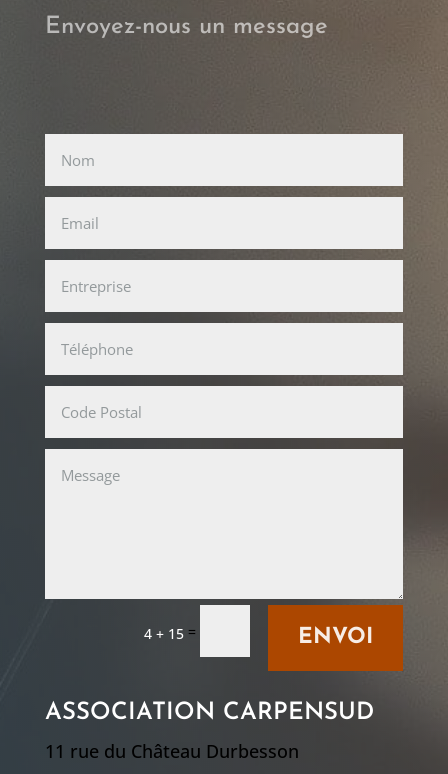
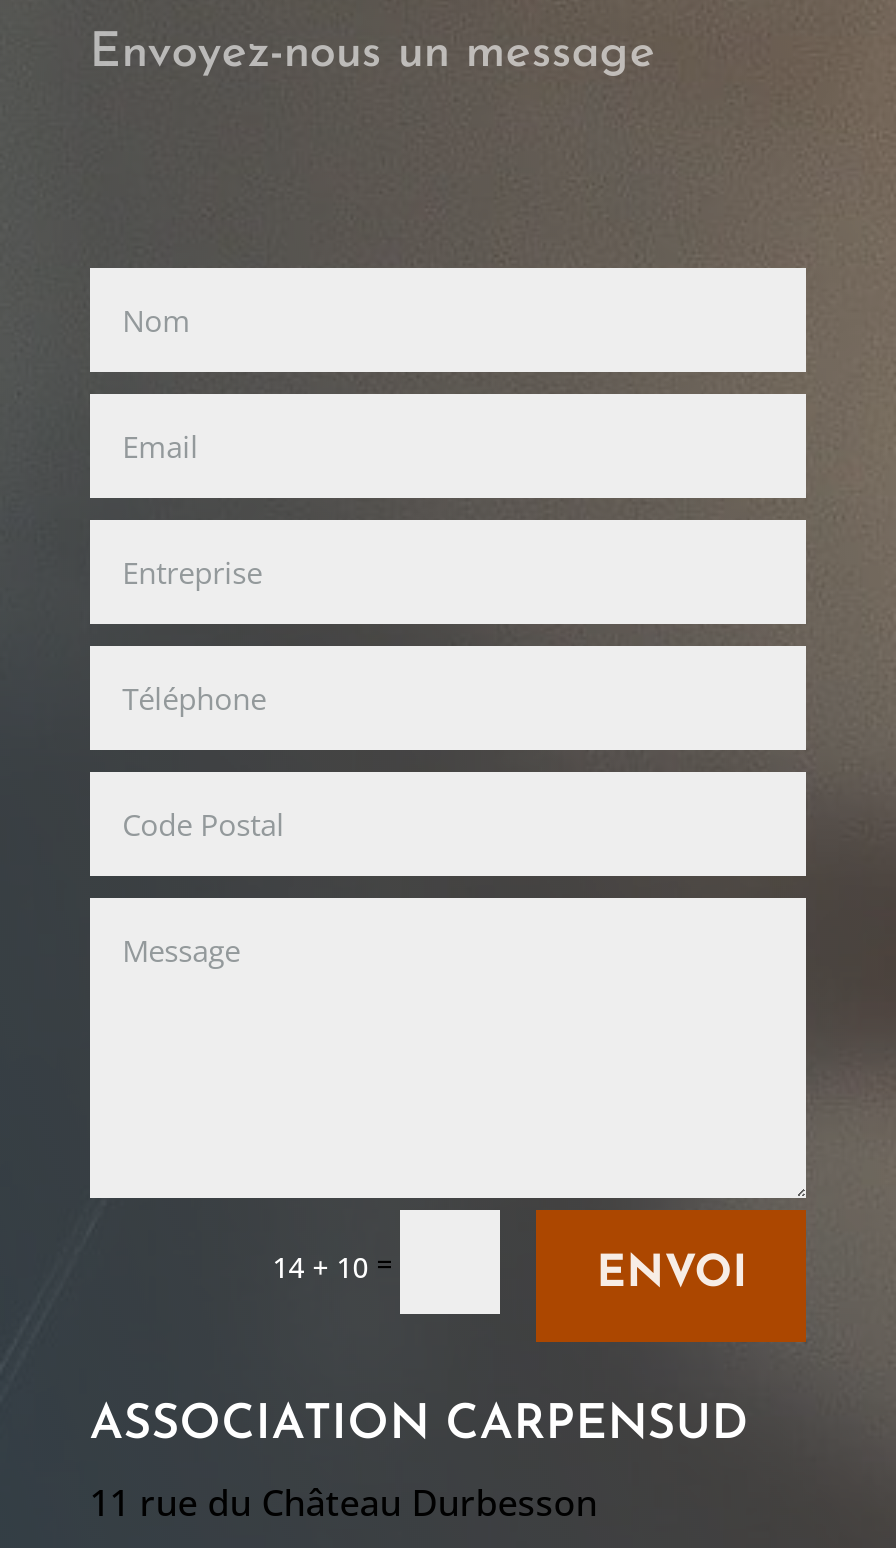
- 4 + 15 =
+ 14 + 10 =
